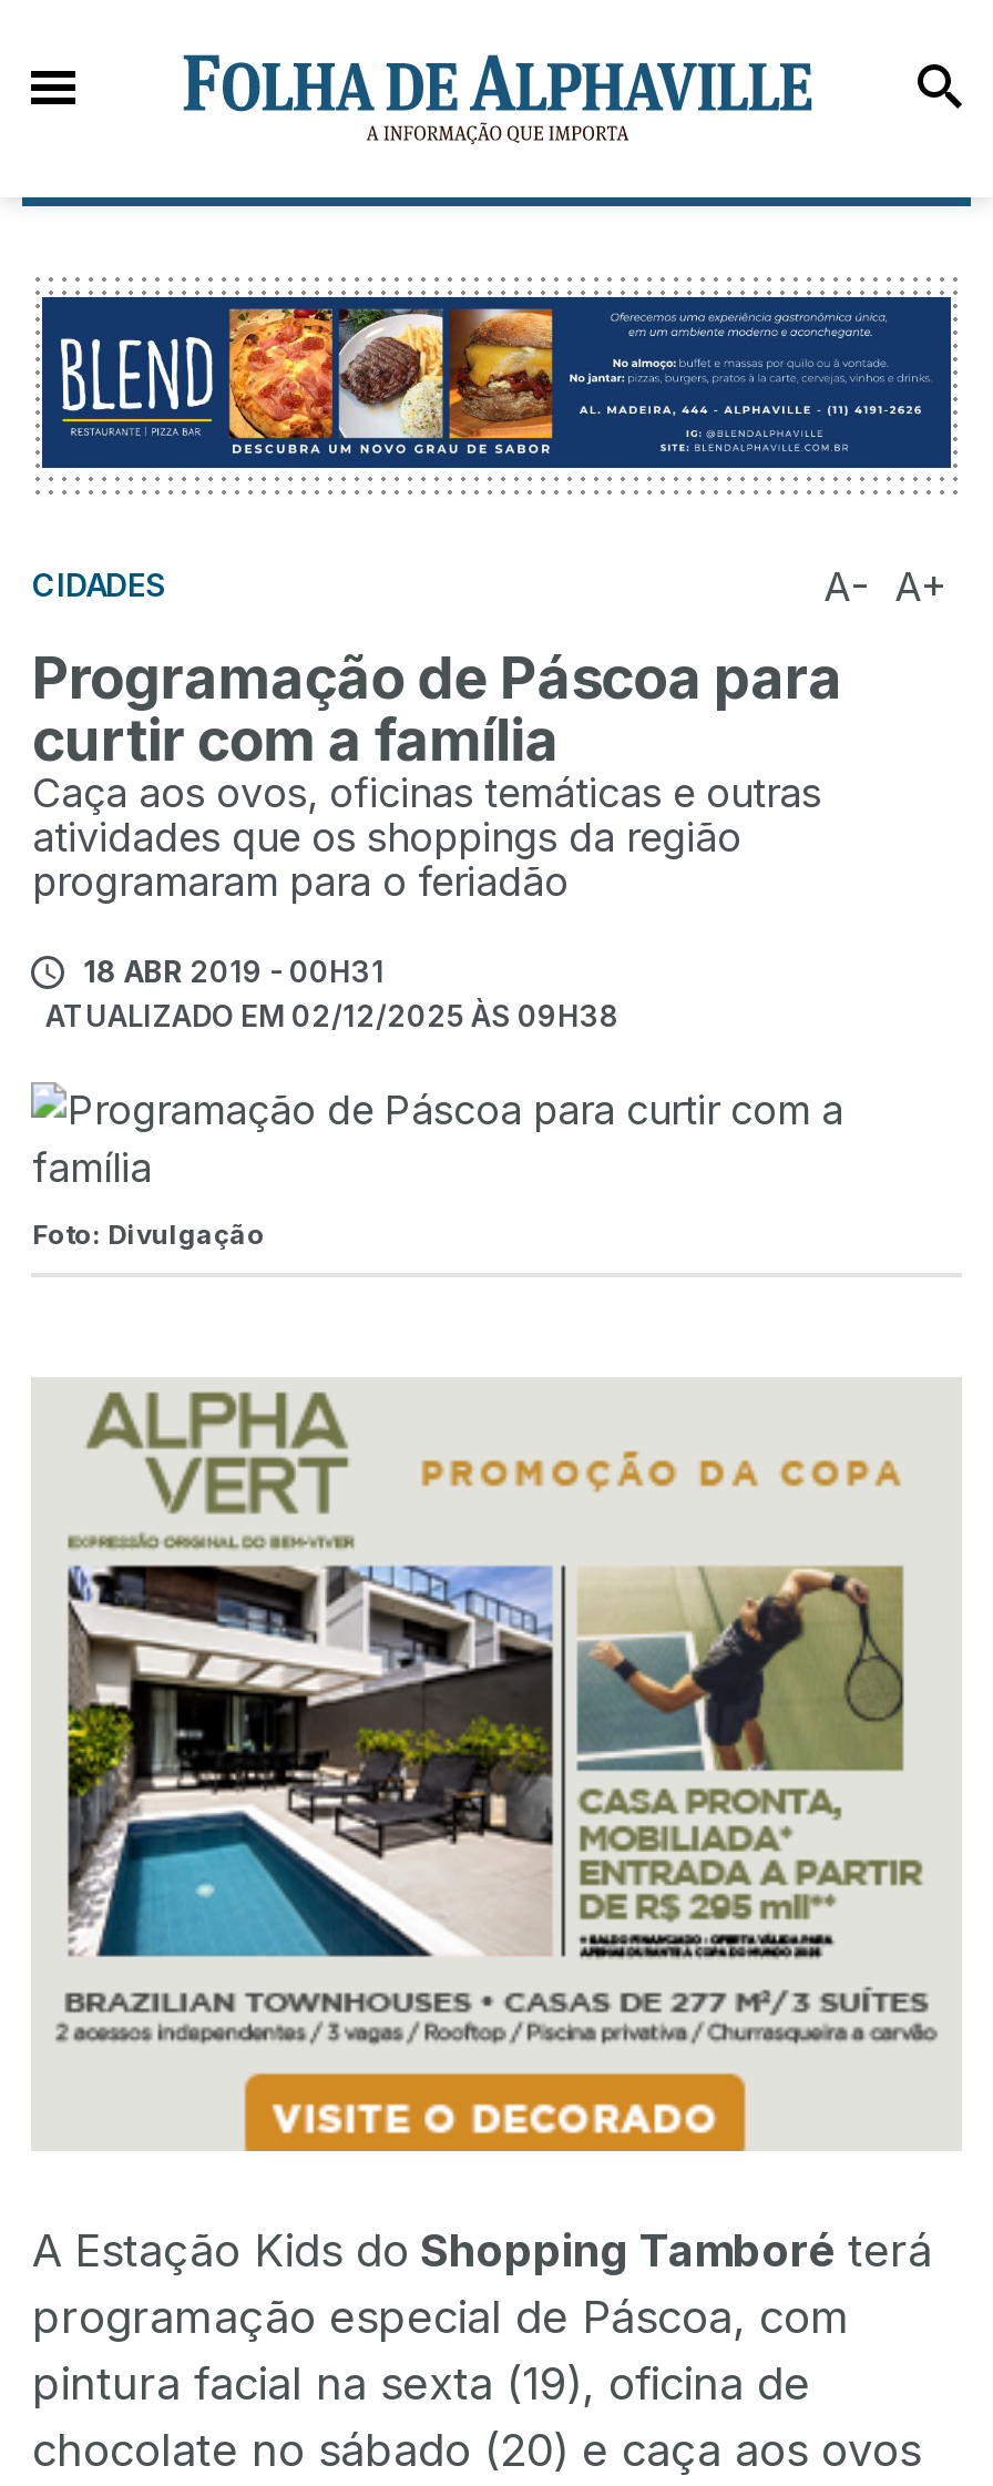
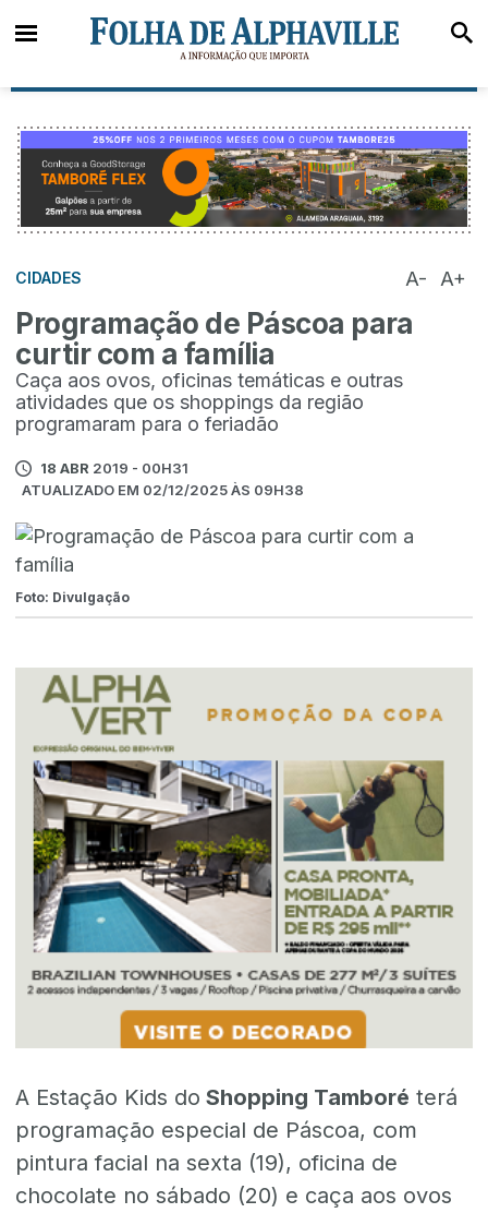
- [image]
+ [image]
